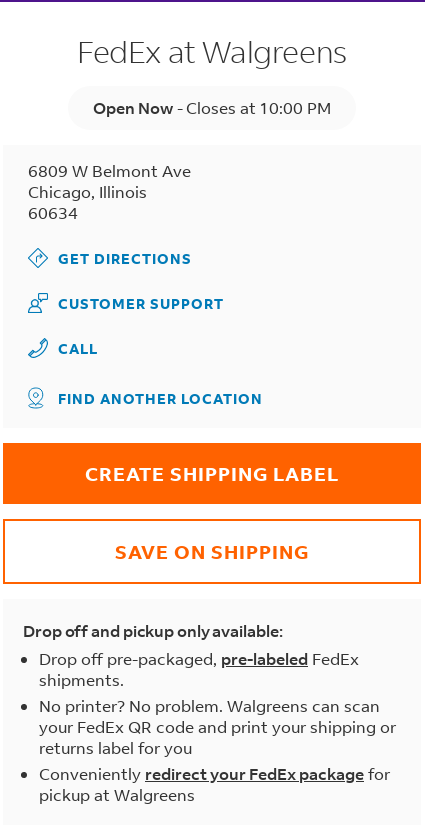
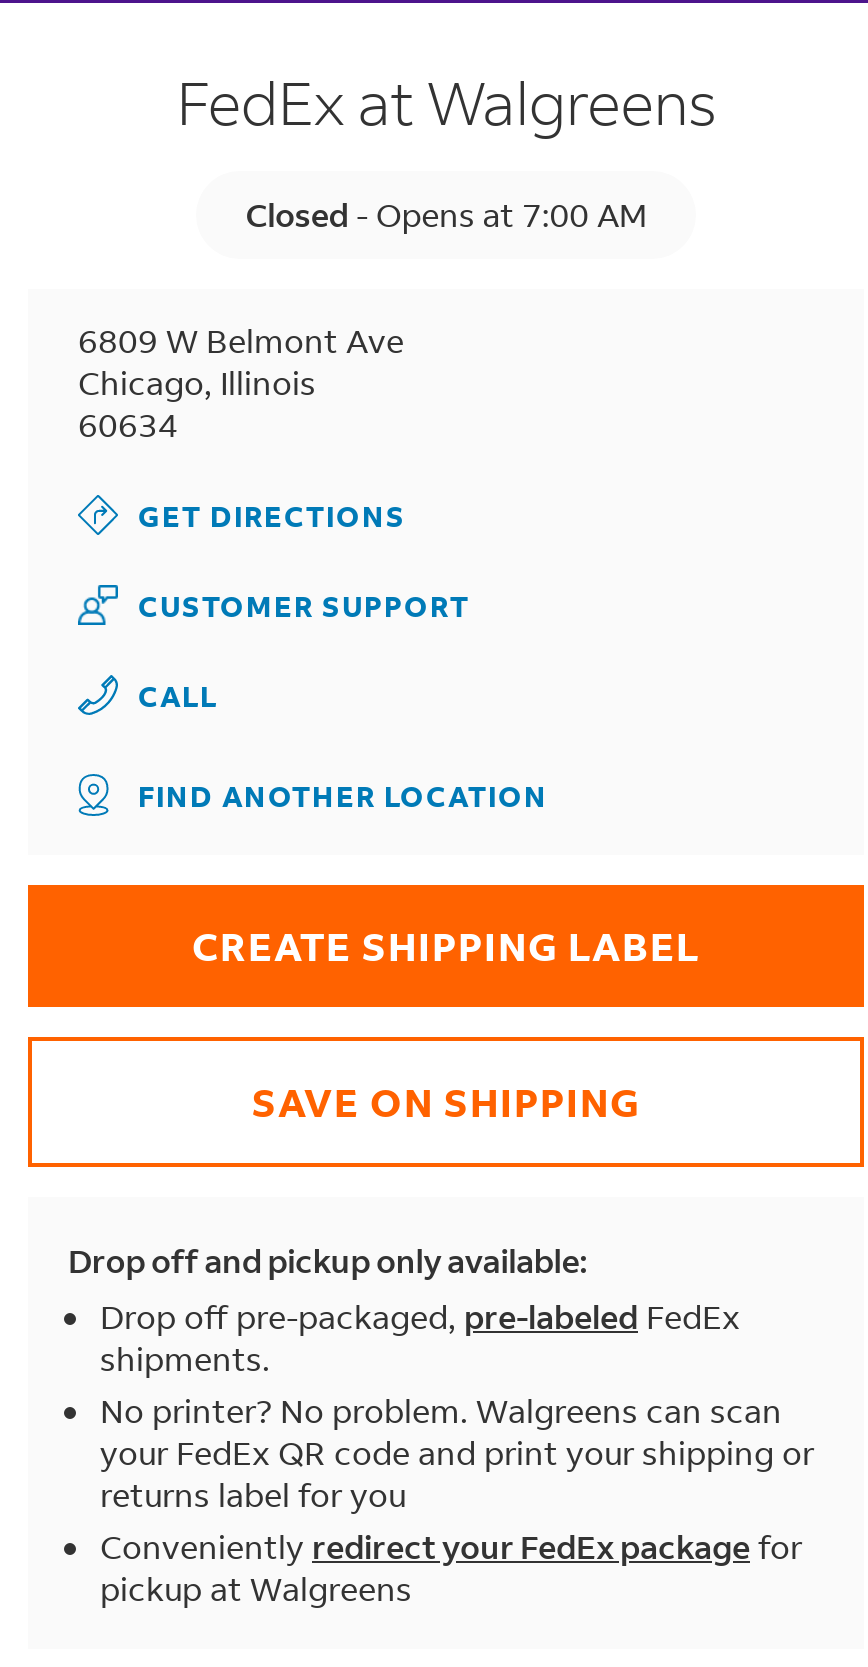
- Open Now - Closes at 10:00 PM
+ Closed - Opens at 7:00 AM
